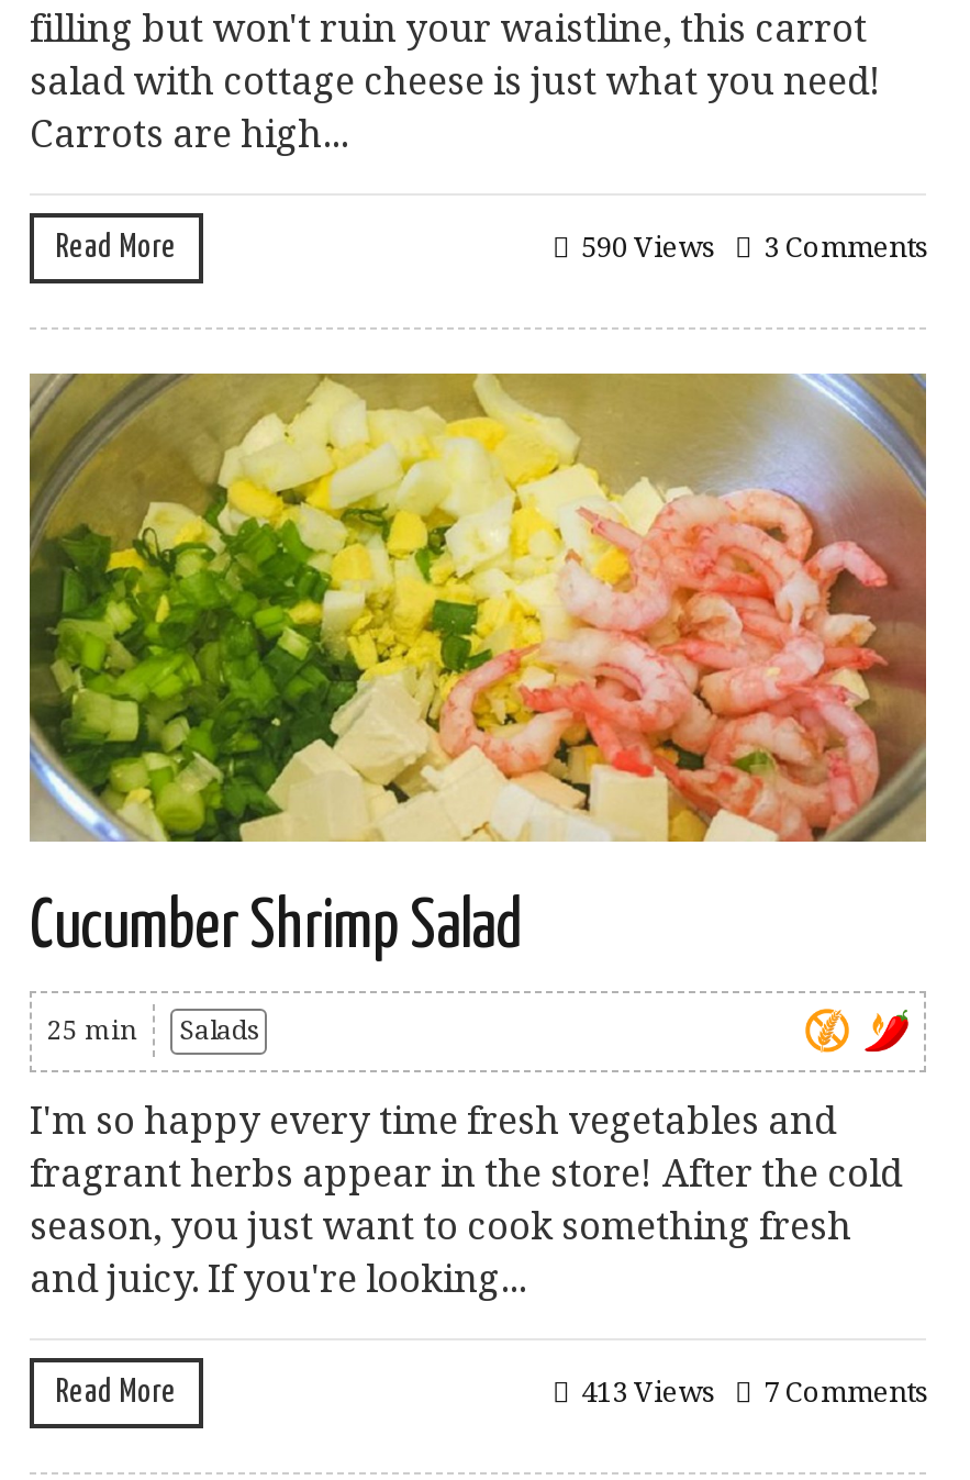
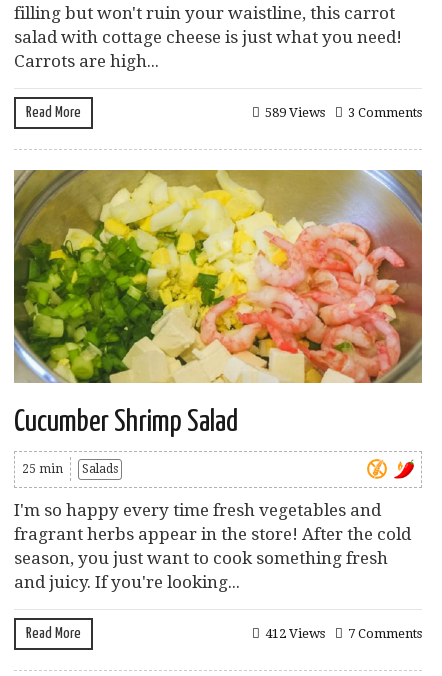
- 590 Views 3 Comments
+ 589 Views 3 Comments

- 413 Views 7 Comments
+ 412 Views 7 Comments
